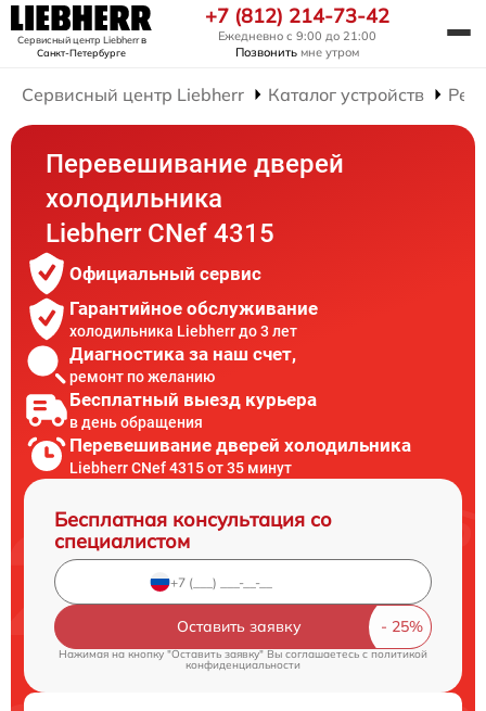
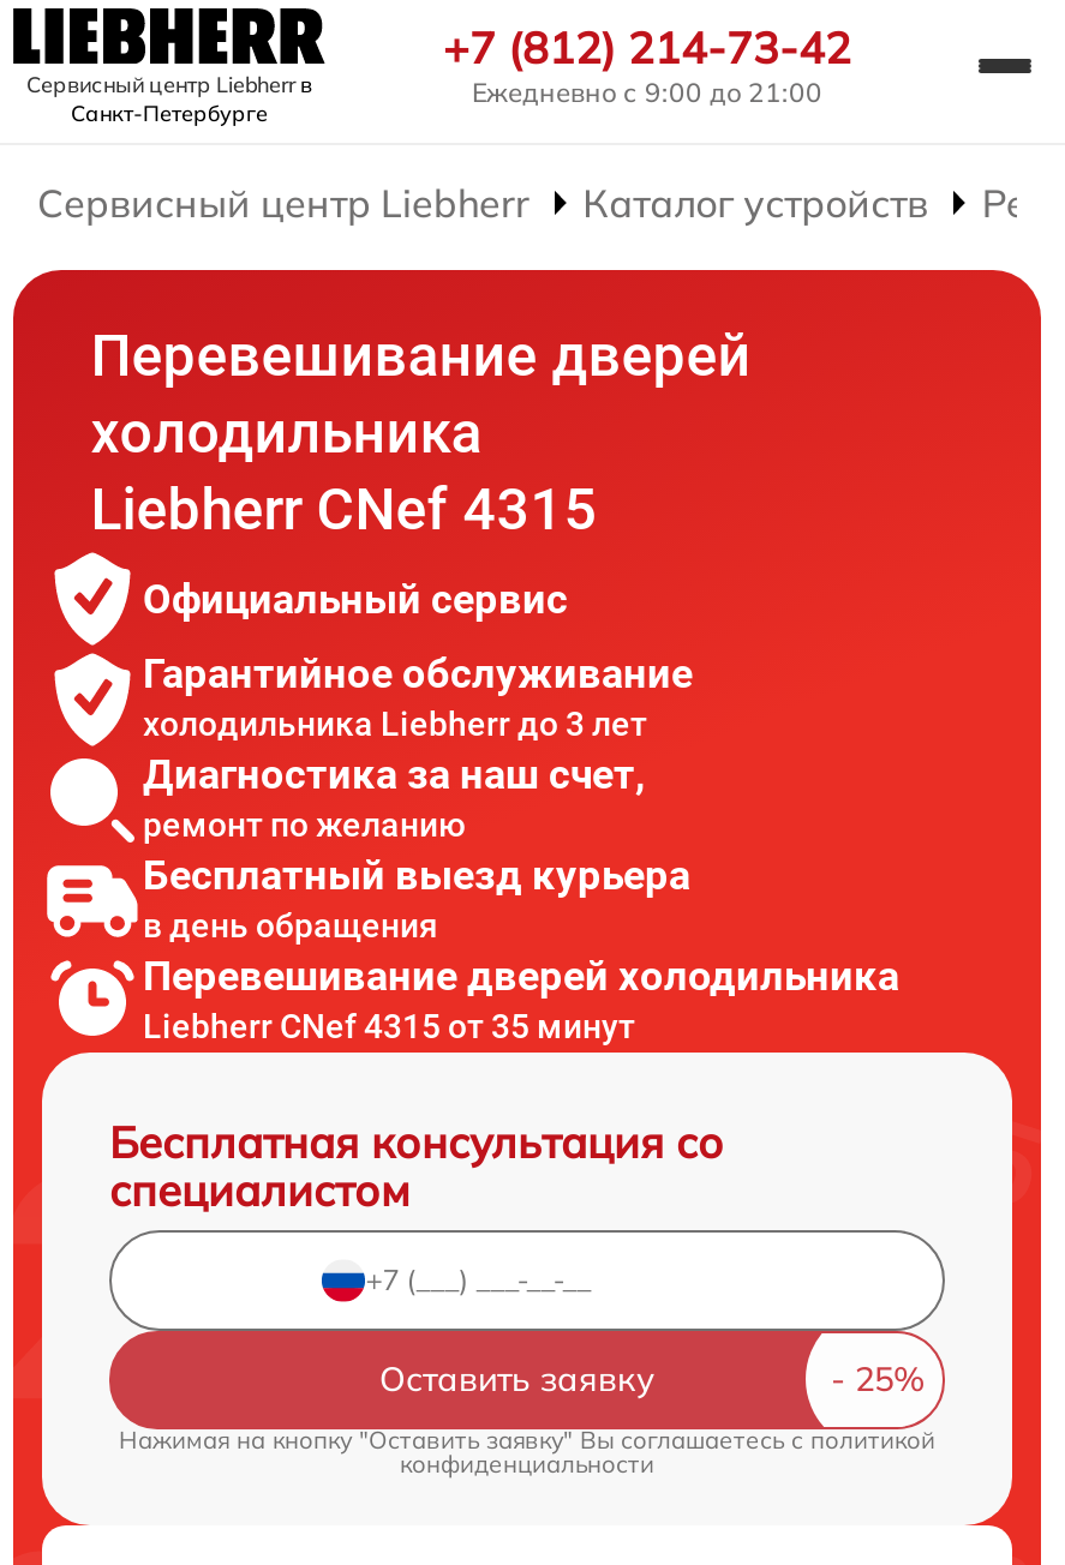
- Позвонить мне утром
